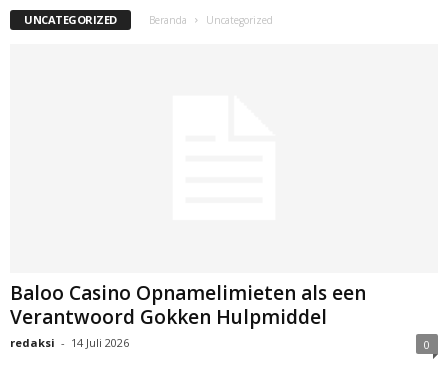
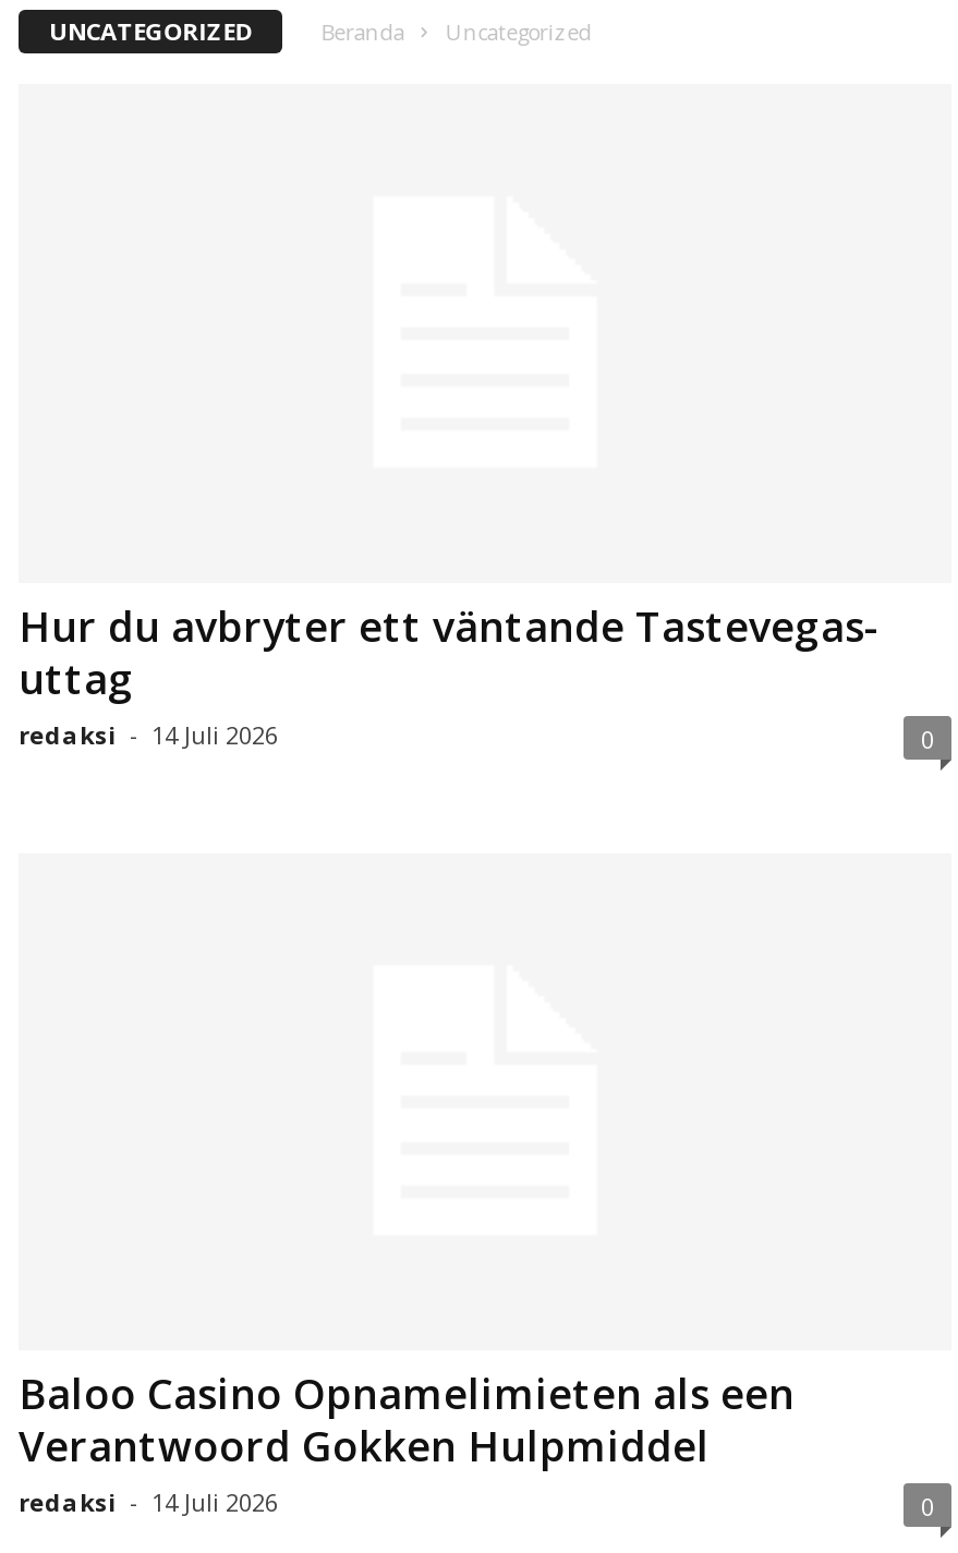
+ Hur du avbryter ett väntande Tastevegas-
+ uttag
+ redaksi - 14 Juli 2026
+ 0
